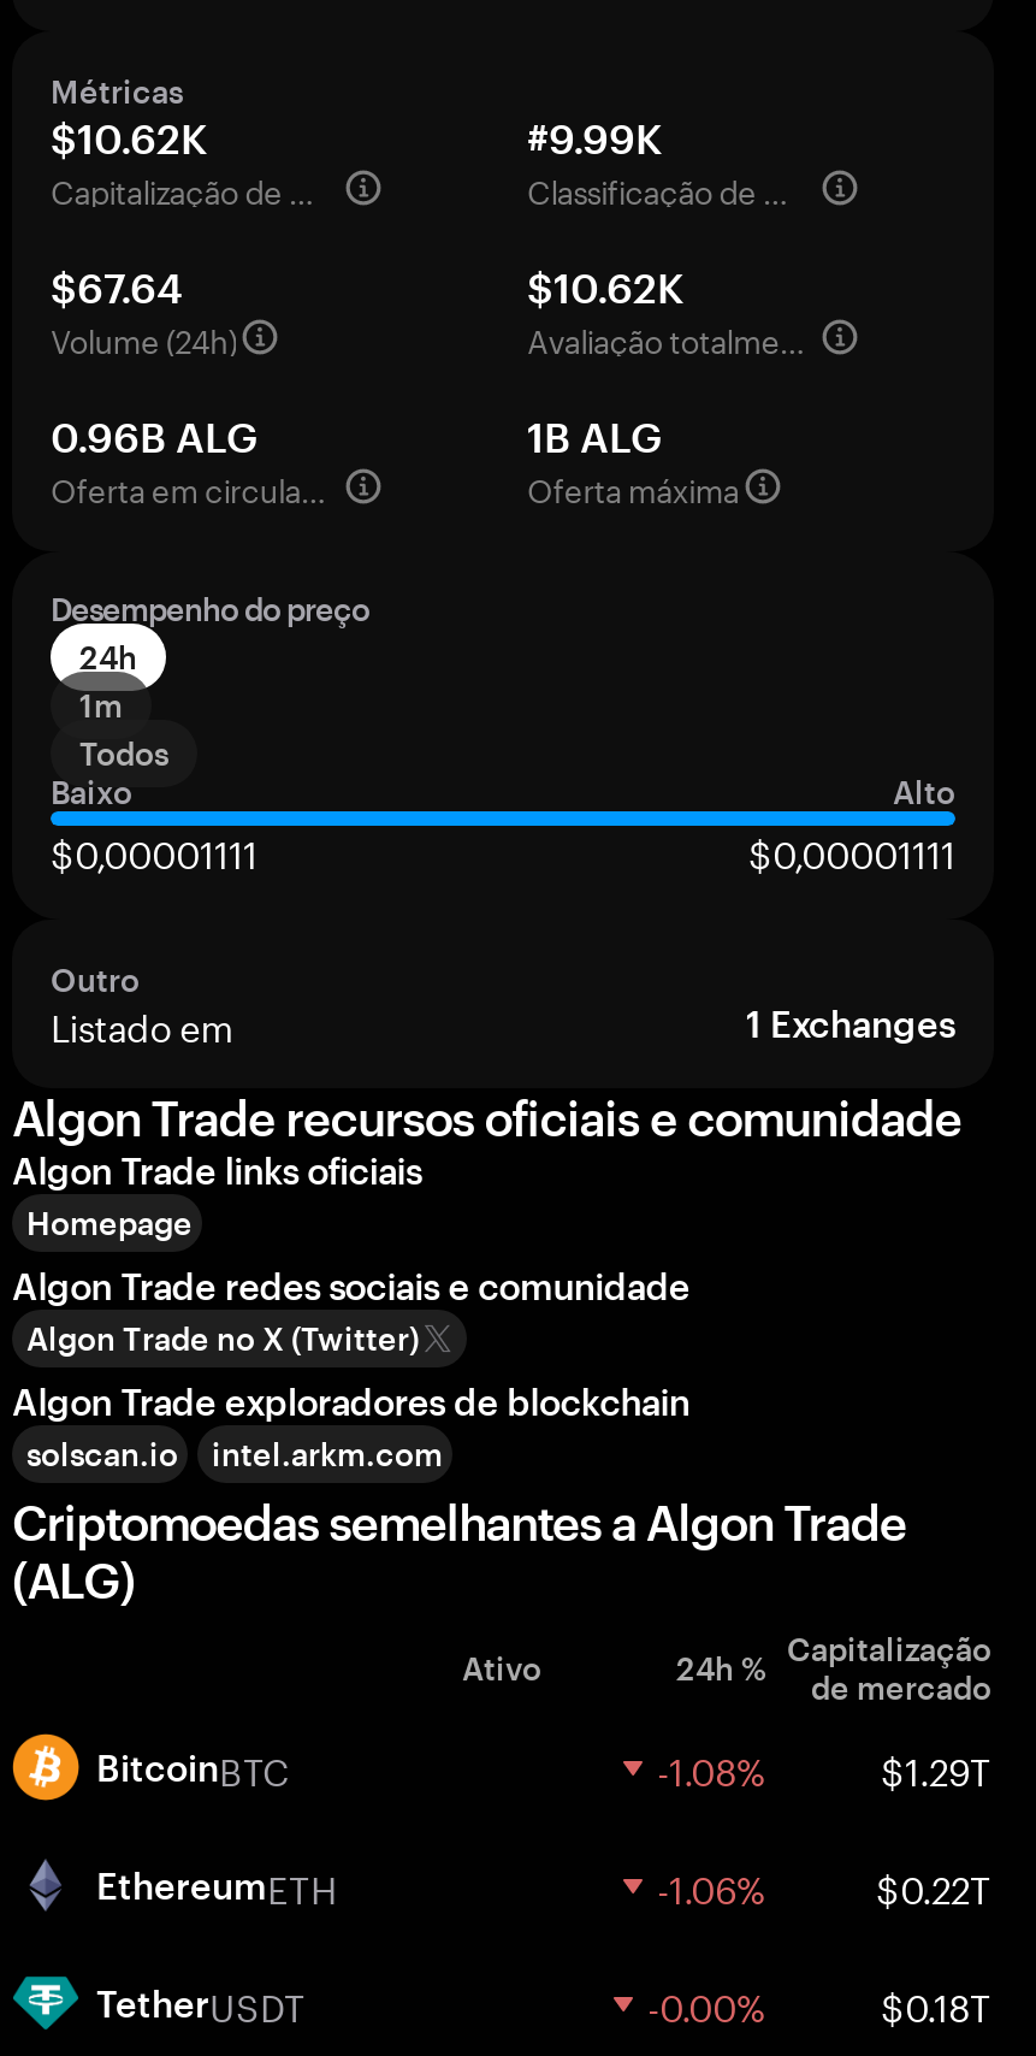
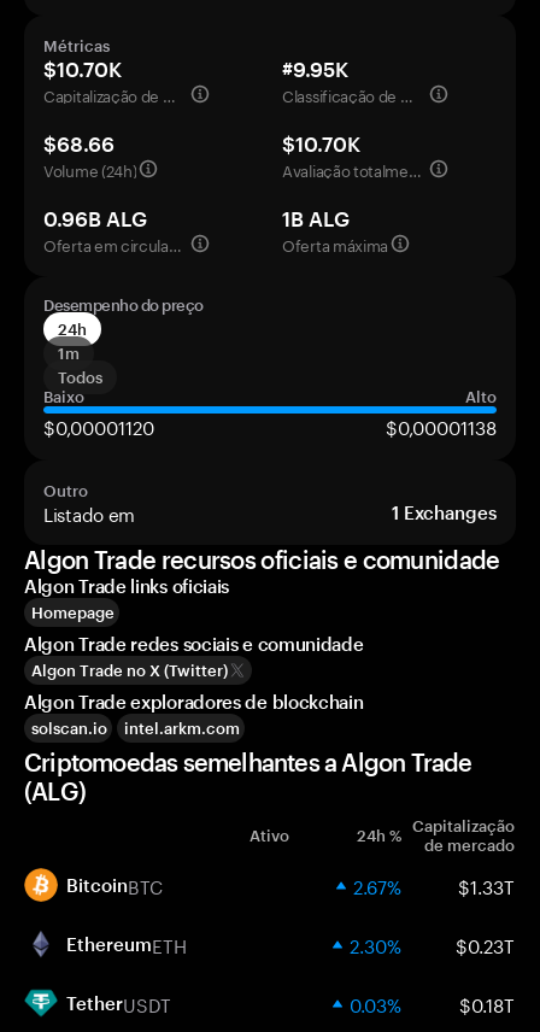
- $10.62K
+ $10.70K

- #9.99K
+ #9.95K

- $67.64
+ $68.66

- $10.62K
+ $10.70K

- $0,00001111
+ $0,00001120

- $0,00001111
+ $0,00001138

- -1.08%
- $1.29T
+ 2.67%
+ $1.33T

- -1.06%
- $0.22T
+ 2.30%
+ $0.23T

- -0.00% $0.18T
+ 0.03% $0.18T
